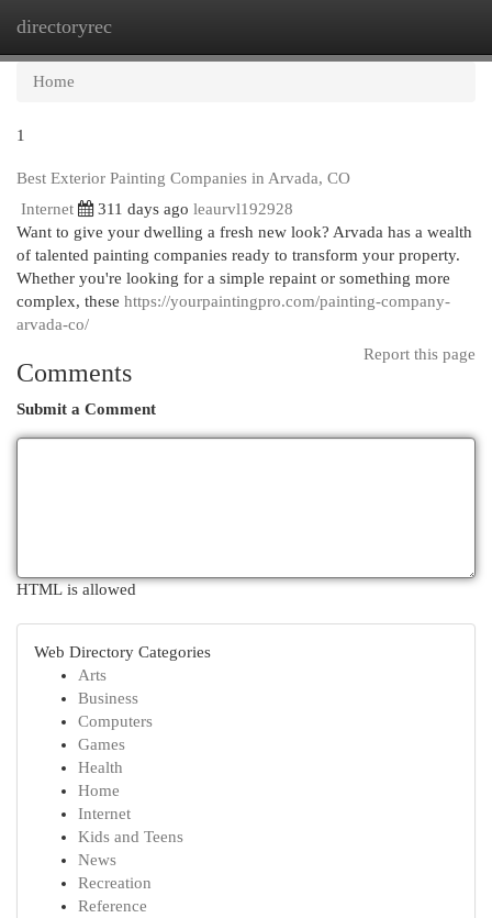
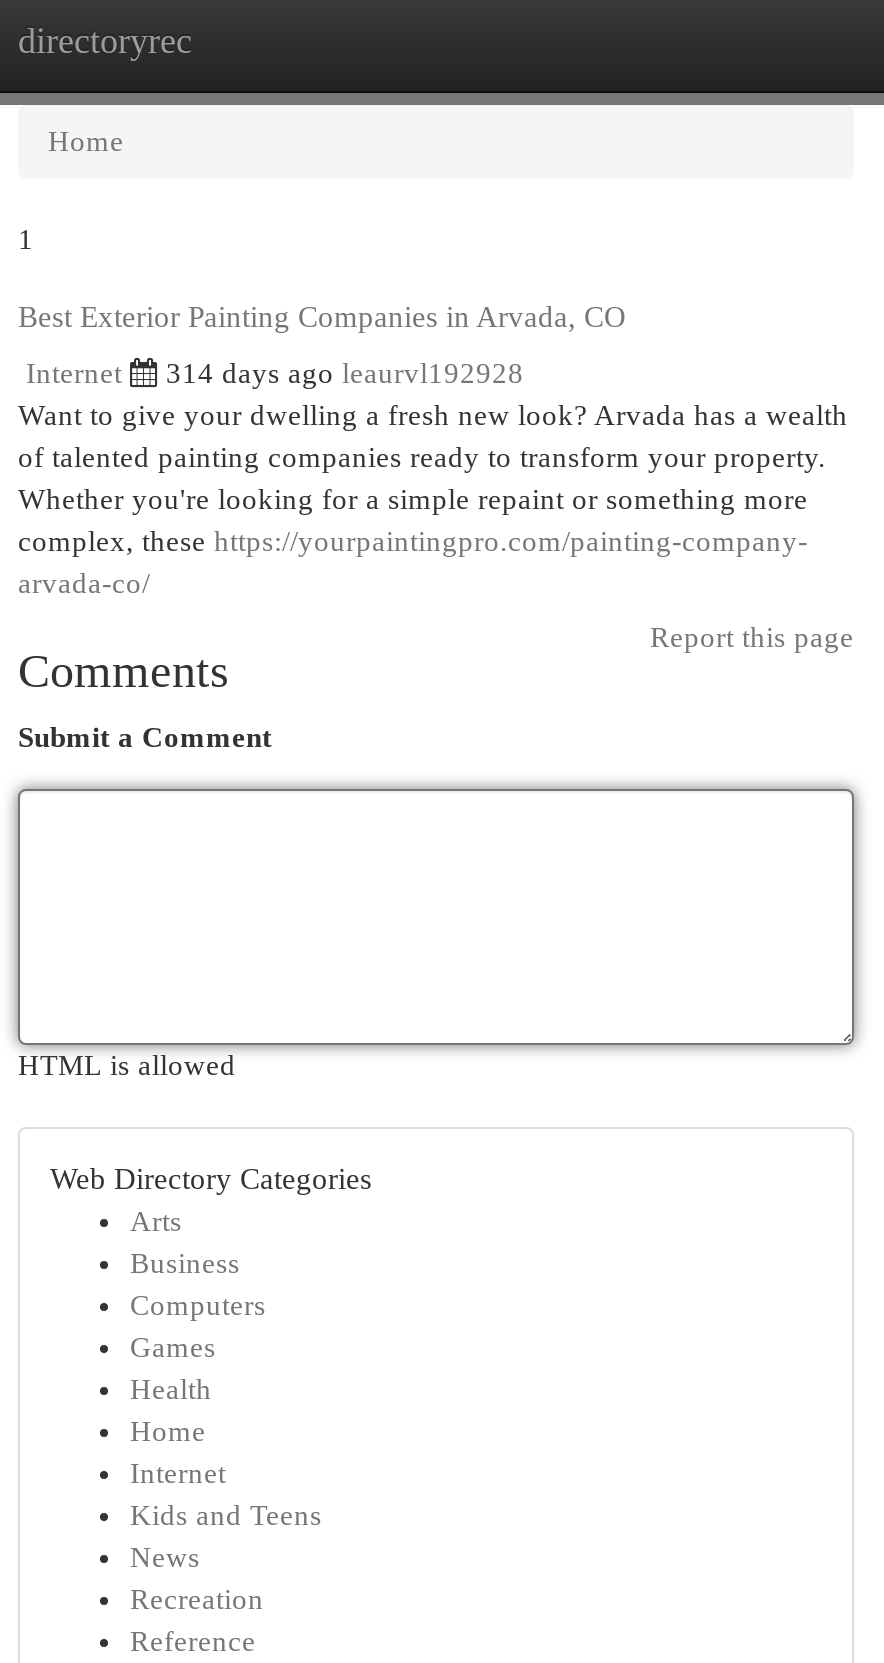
- 311 days ago leaurvl192928
+ 314 days ago leaurvl192928
